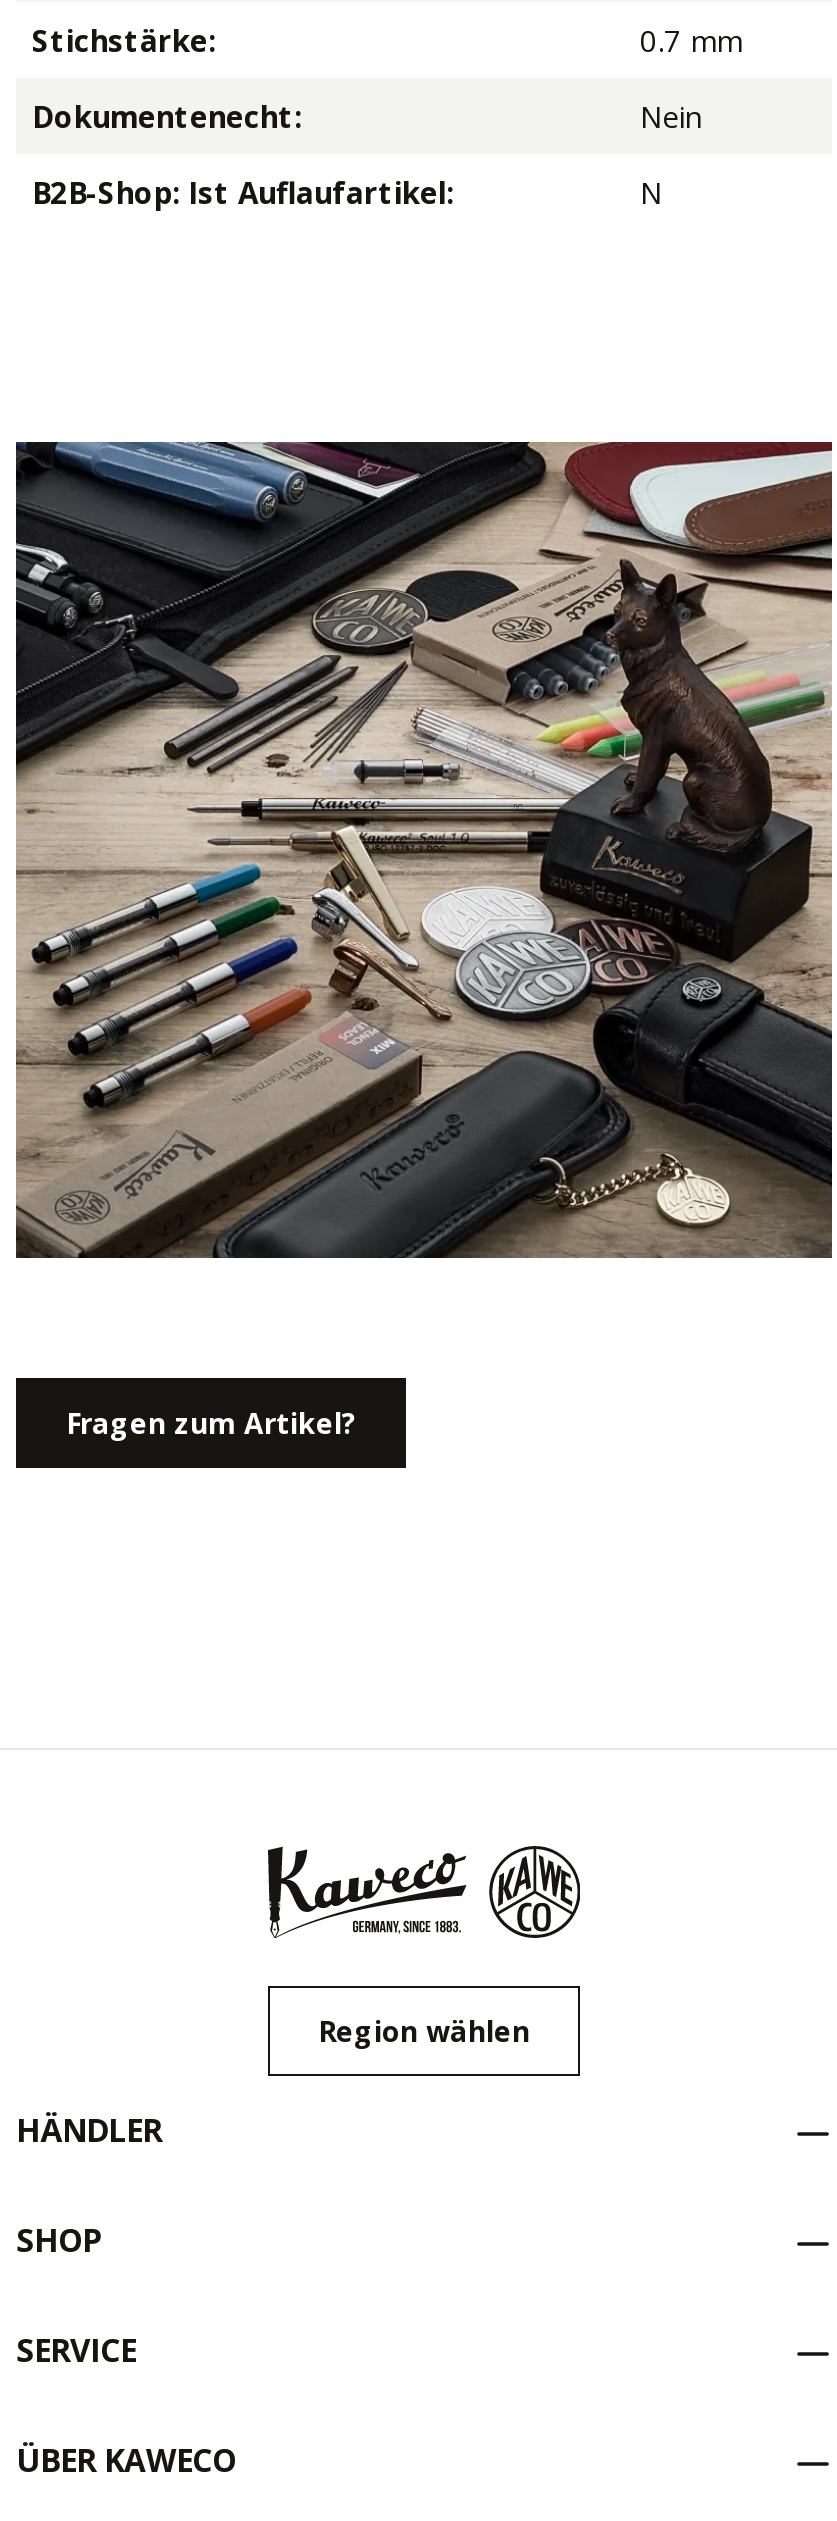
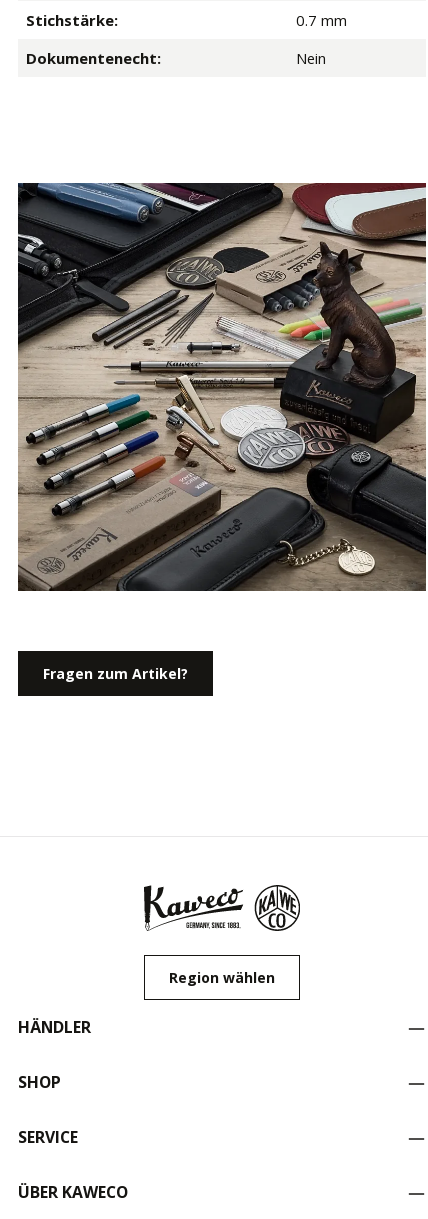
- B2B-Shop: Ist Auflaufartikel:
- N
